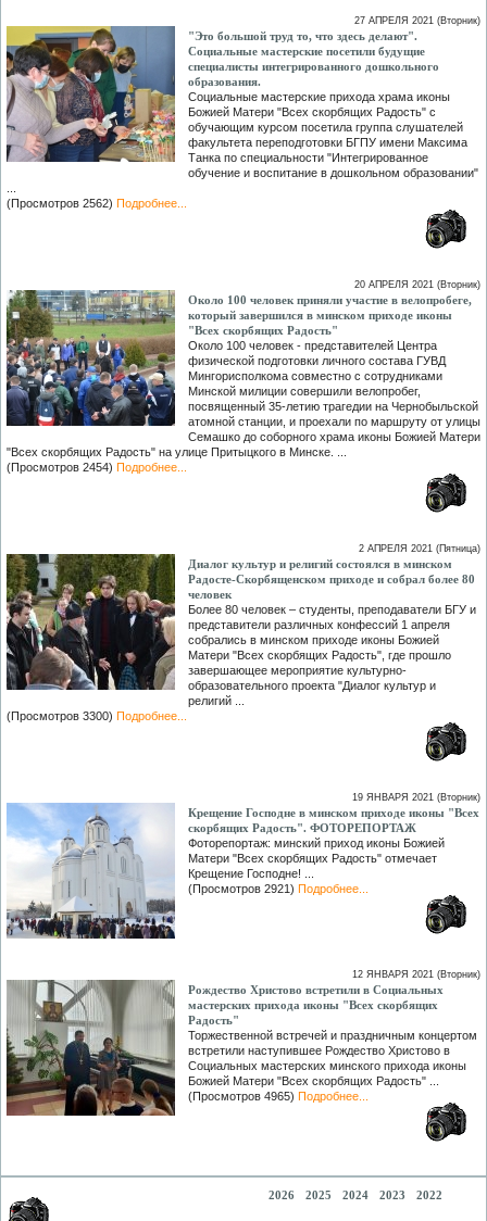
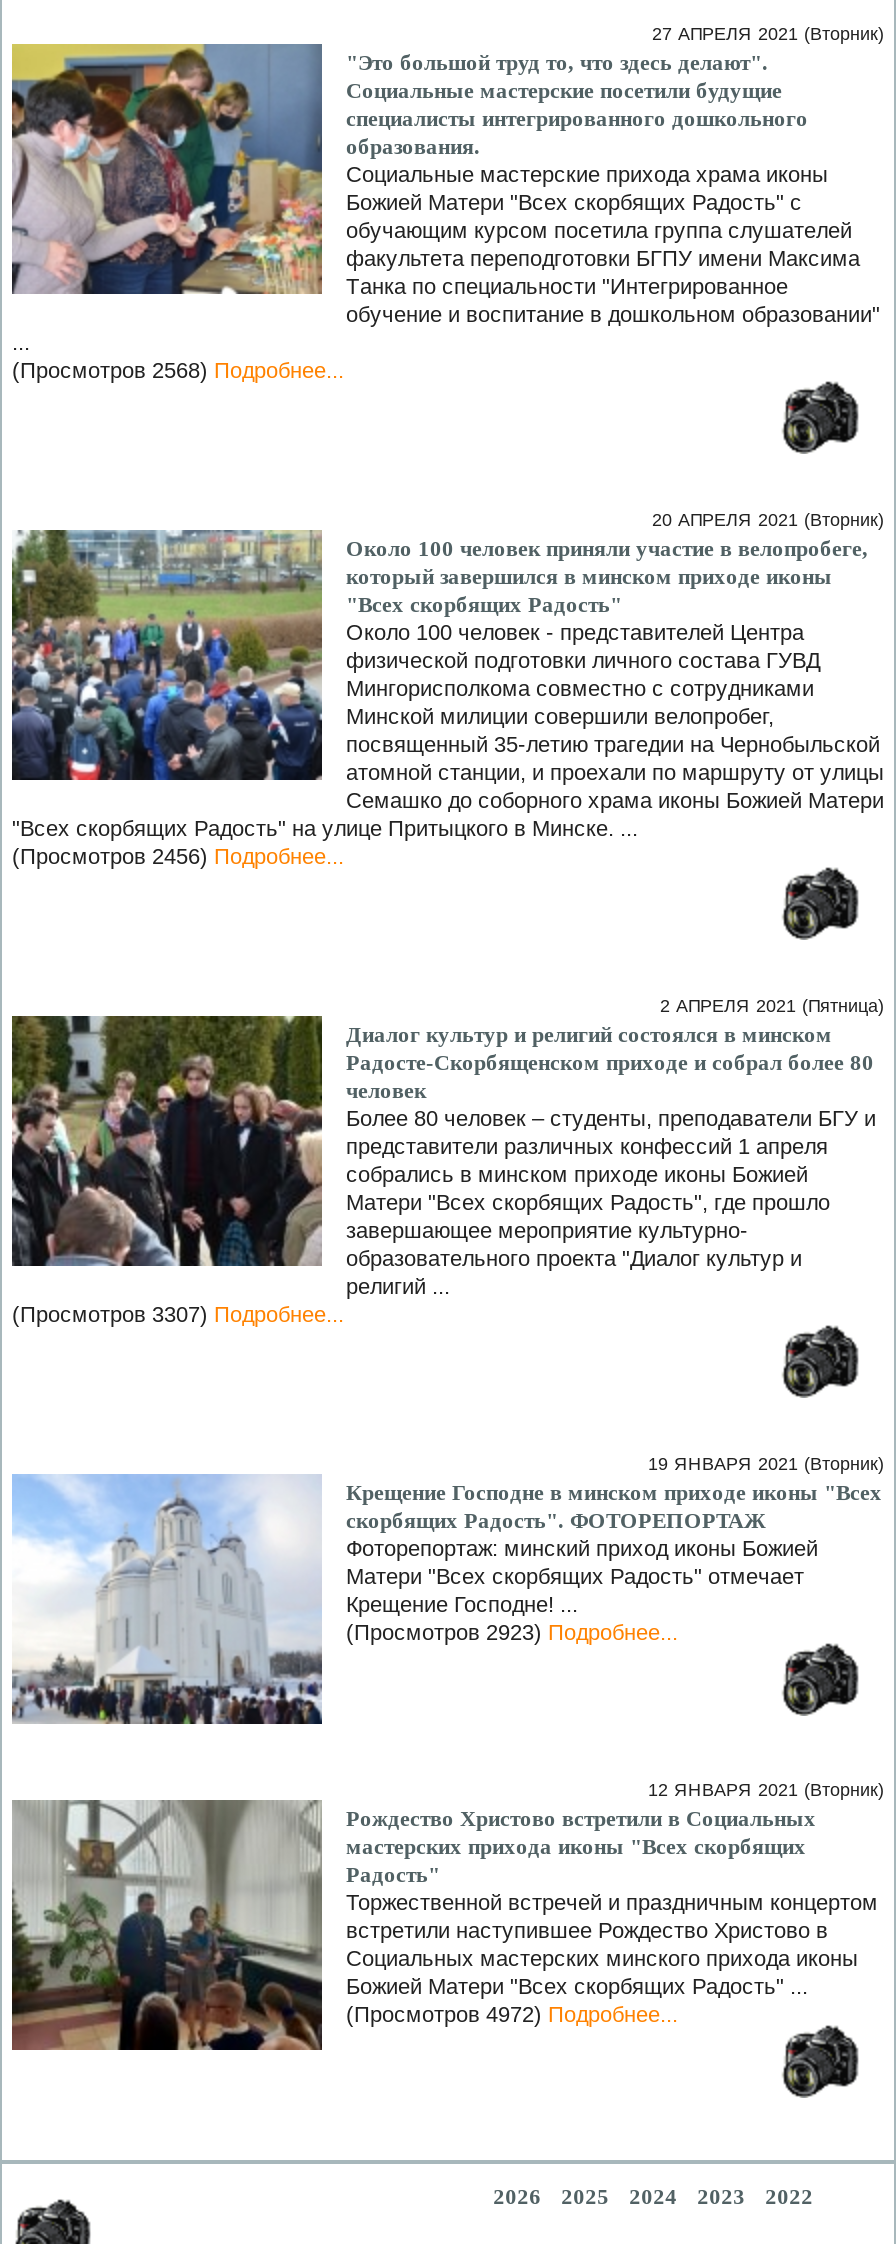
- (Просмотров 2562) Подробнее...
+ (Просмотров 2568) Подробнее...

- (Просмотров 2454) Подробнее...
+ (Просмотров 2456) Подробнее...

- (Просмотров 3300) Подробнее...
+ (Просмотров 3307) Подробнее...

- (Просмотров 2921) Подробнее...
+ (Просмотров 2923) Подробнее...

- (Просмотров 4965) Подробнее...
+ (Просмотров 4972) Подробнее...
